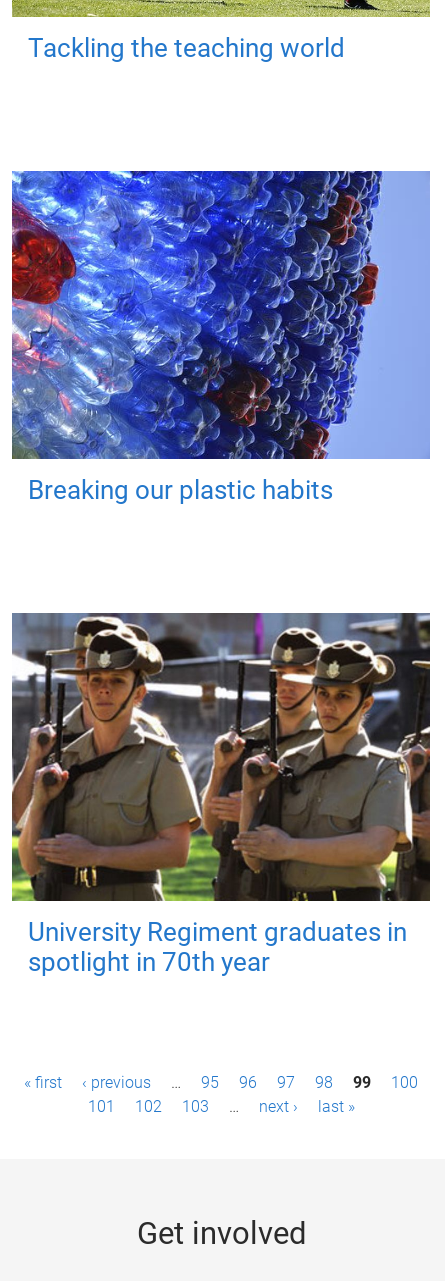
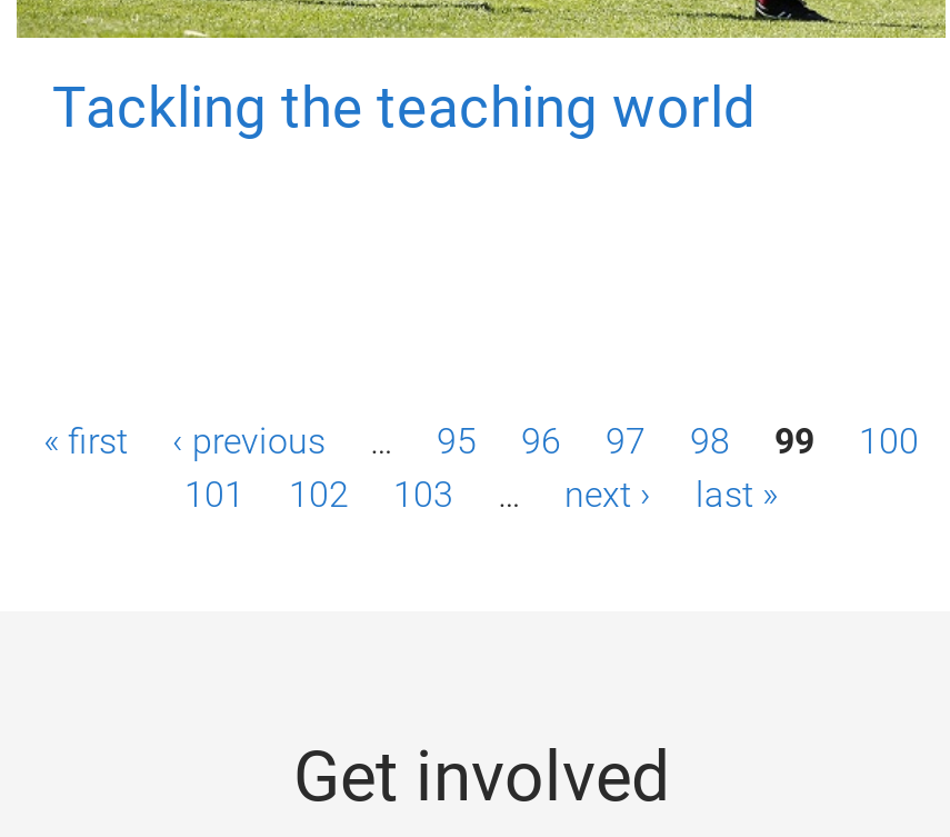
- [image]
- Breaking our plastic habits

- [image]
- University Regiment graduates in
- spotlight in 70th year
